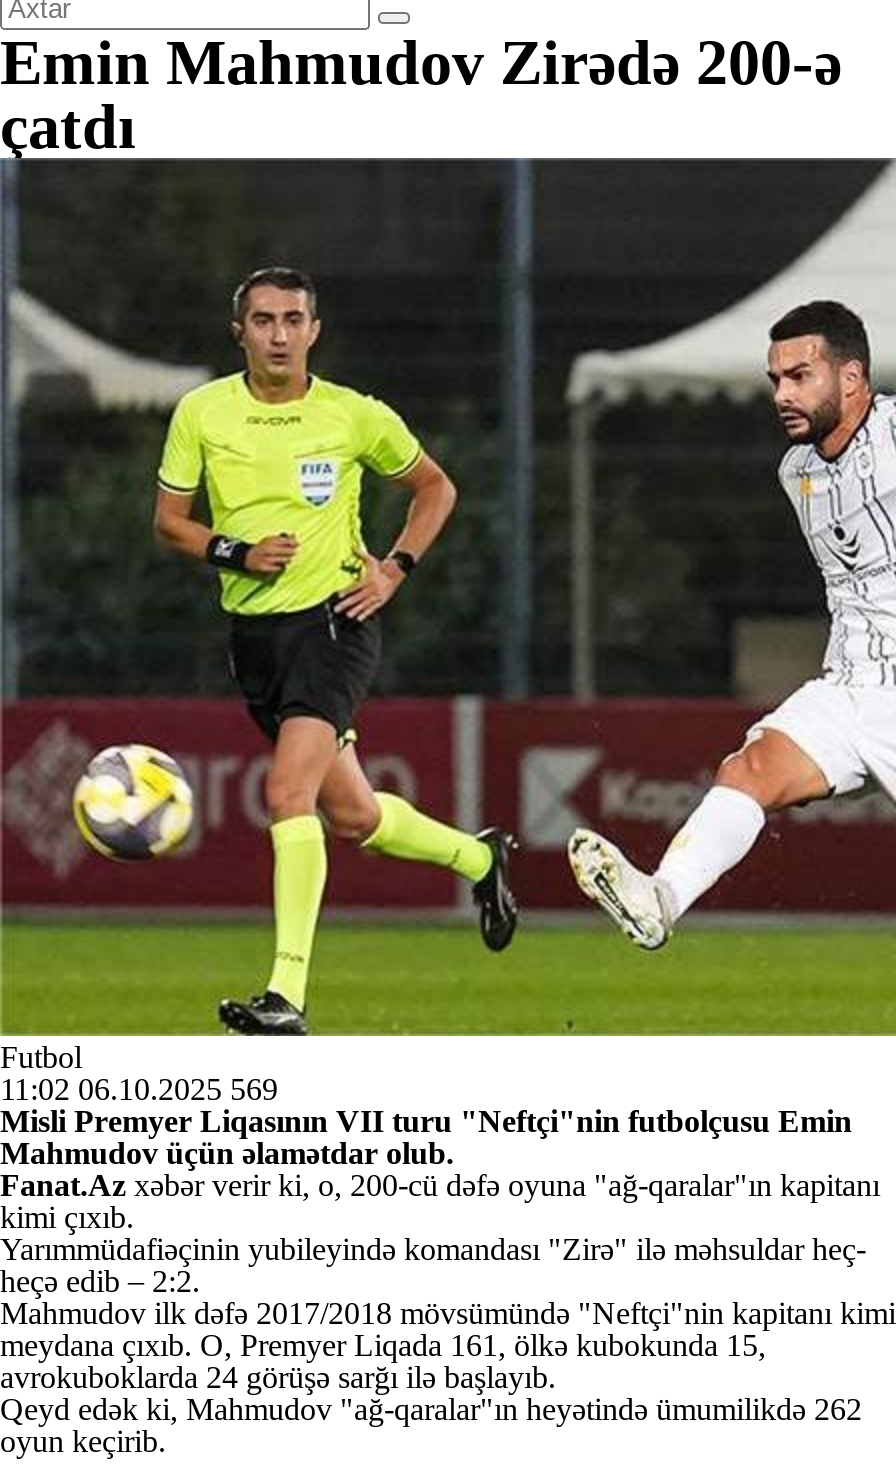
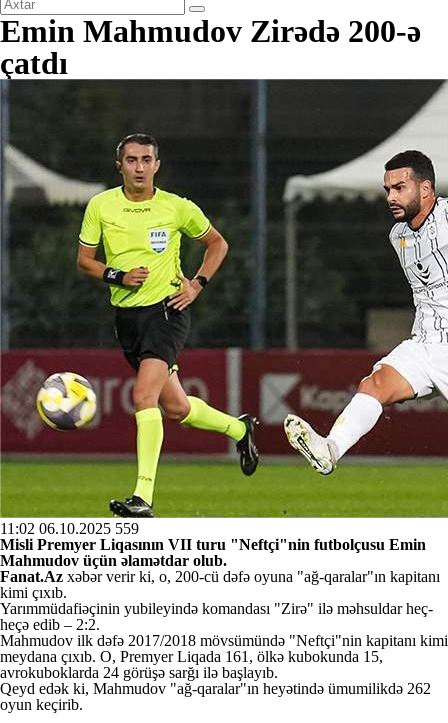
- Futbol
- 11:02 06.10.2025 569
+ 11:02 06.10.2025 559
